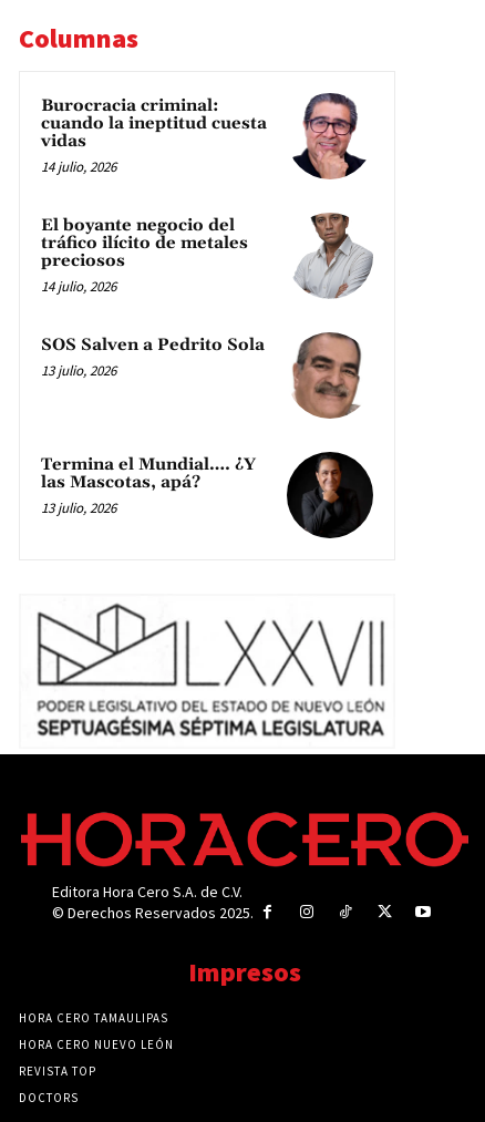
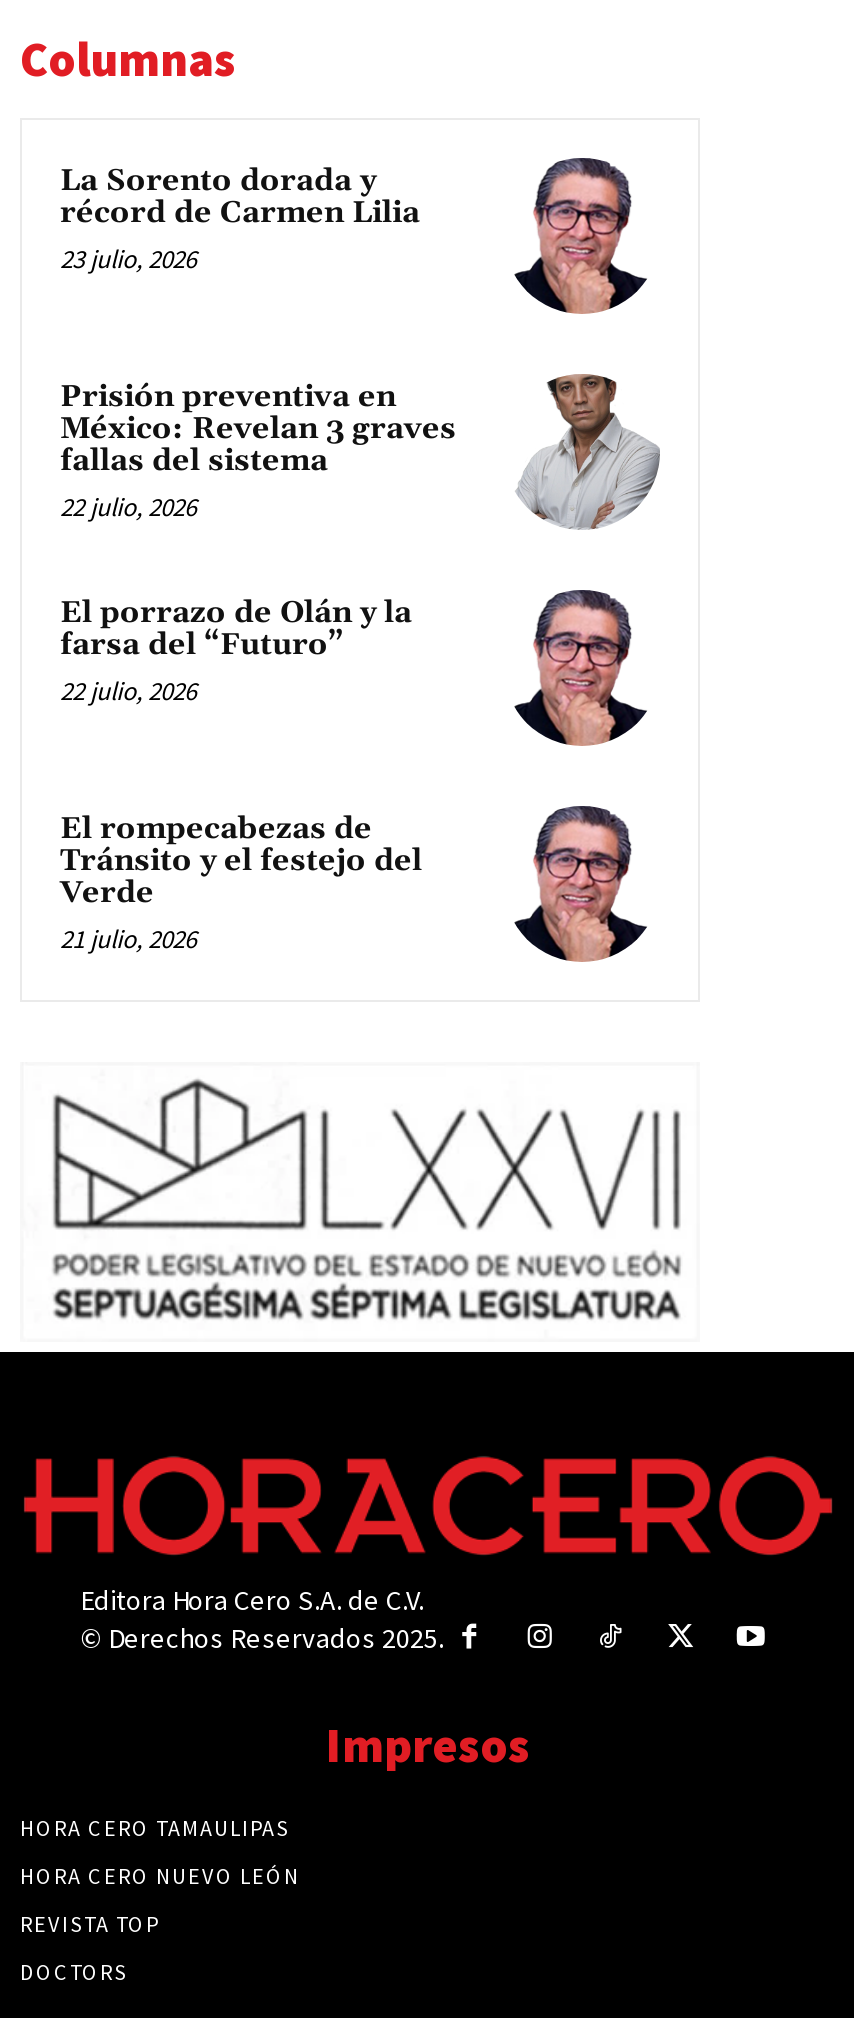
- Burocracia criminal:
- cuando la ineptitud cuesta
- vidas
- 14 julio, 2026
+ La Sorento dorada y
+ récord de Carmen Lilia
+ 23 julio, 2026

- El boyante negocio del
- tráfico ilícito de metales
- preciosos
- 14 julio, 2026
+ Prisión preventiva en
+ México: Revelan 3 graves
+ fallas del sistema
+ 22 julio, 2026

- SOS Salven a Pedrito Sola
- 13 julio, 2026
+ El porrazo de Olán y la
+ farsa del “Futuro”
+ 22 julio, 2026

- [image]
+ [image]

- Termina el Mundial…. ¿Y
- las Mascotas, apá?
- 13 julio, 2026
+ El rompecabezas de
+ Tránsito y el festejo del
+ Verde
+ 21 julio, 2026

- [image]
+ [image]
